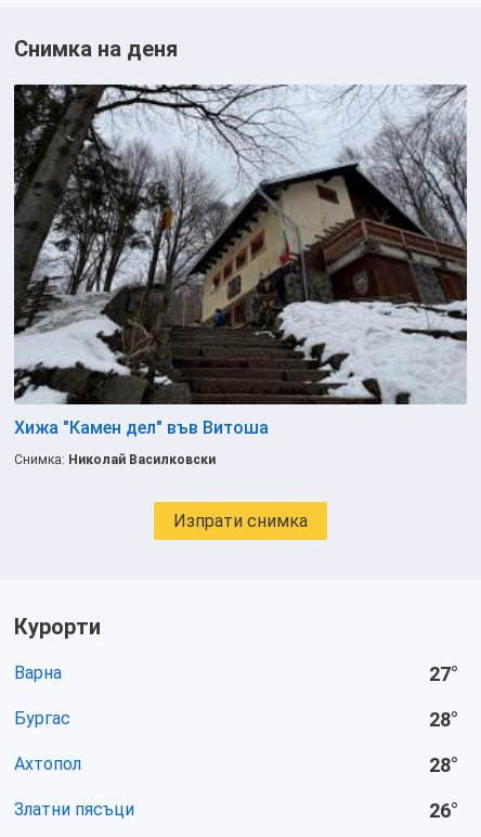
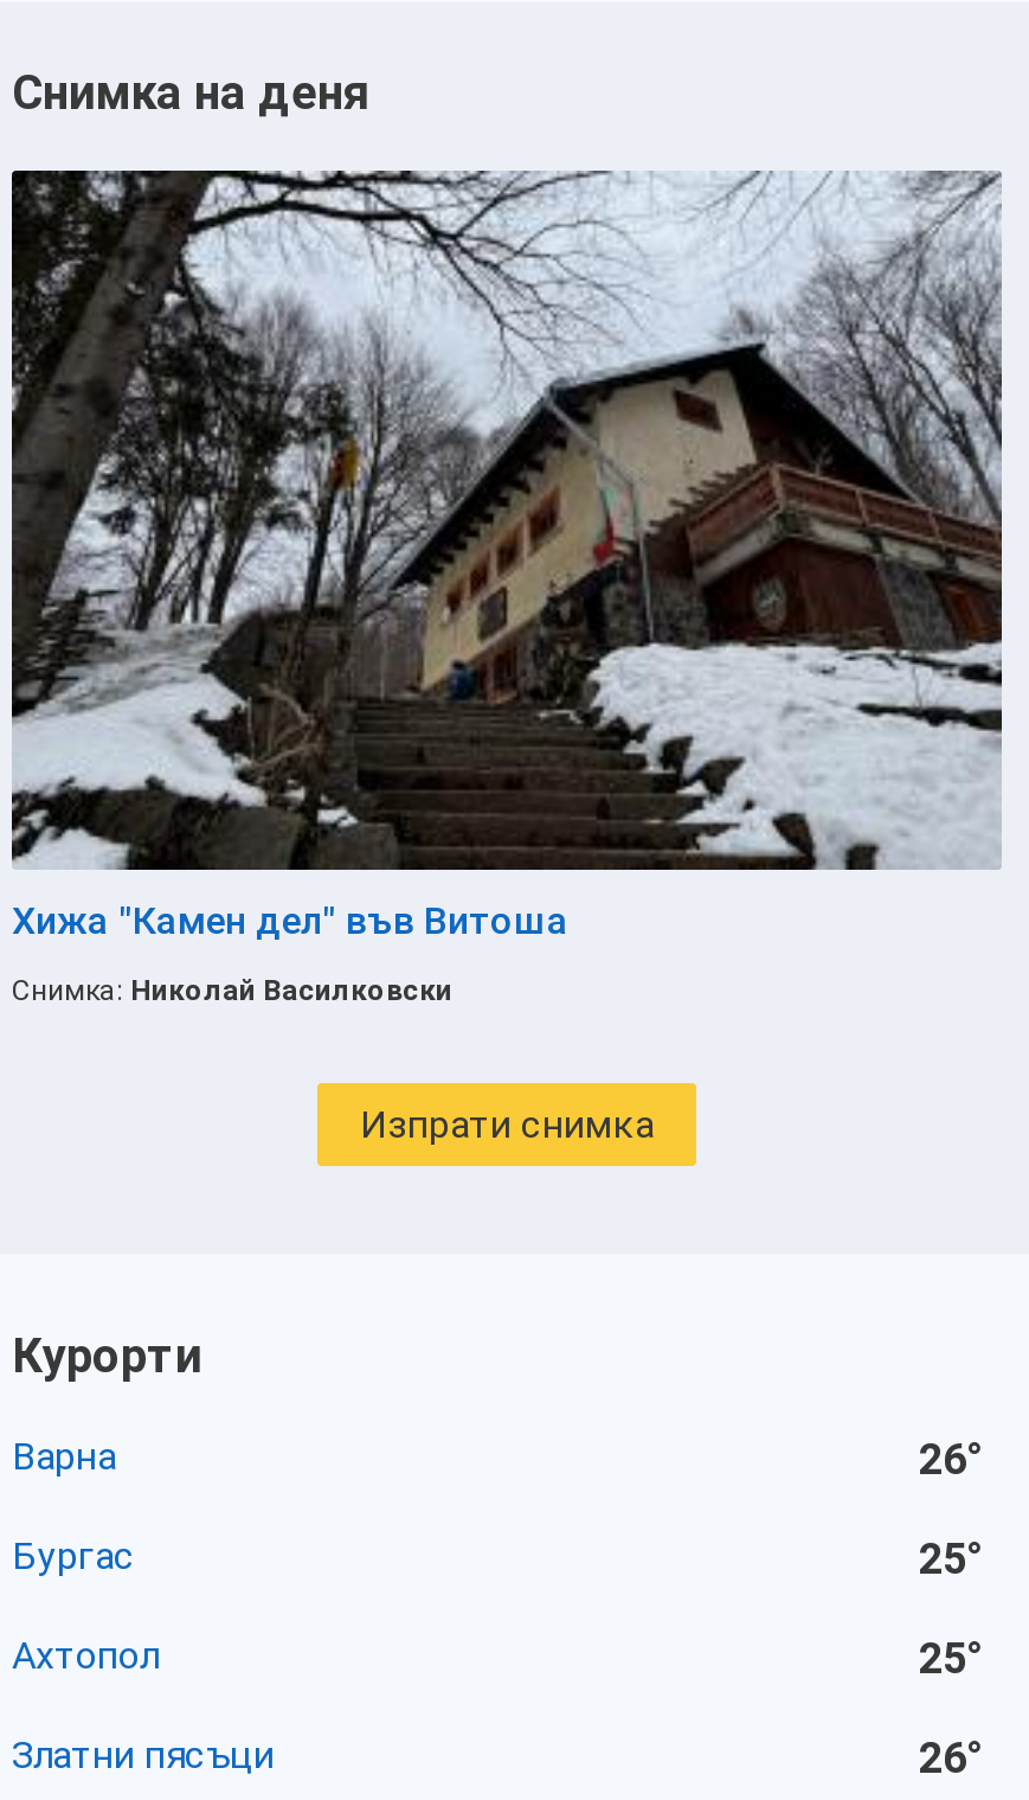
- 27°
+ 26°

- 28°
+ 25°

- 28°
+ 25°
